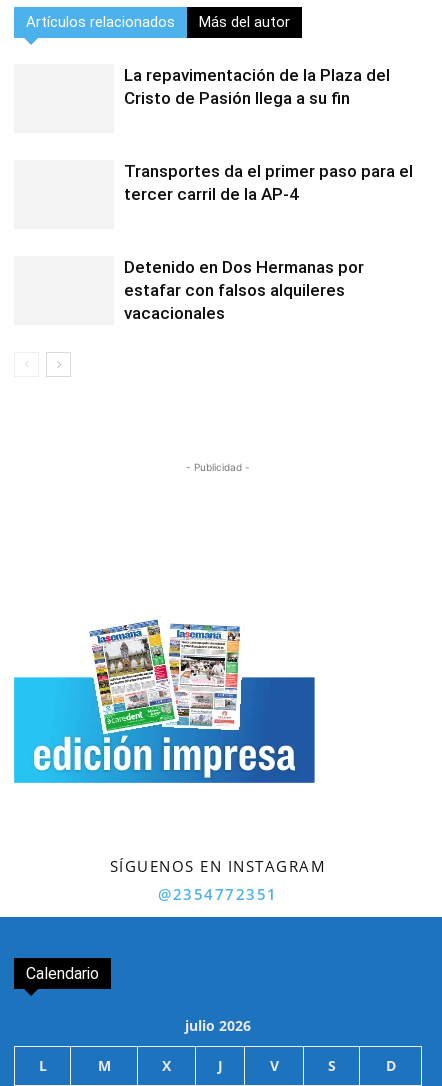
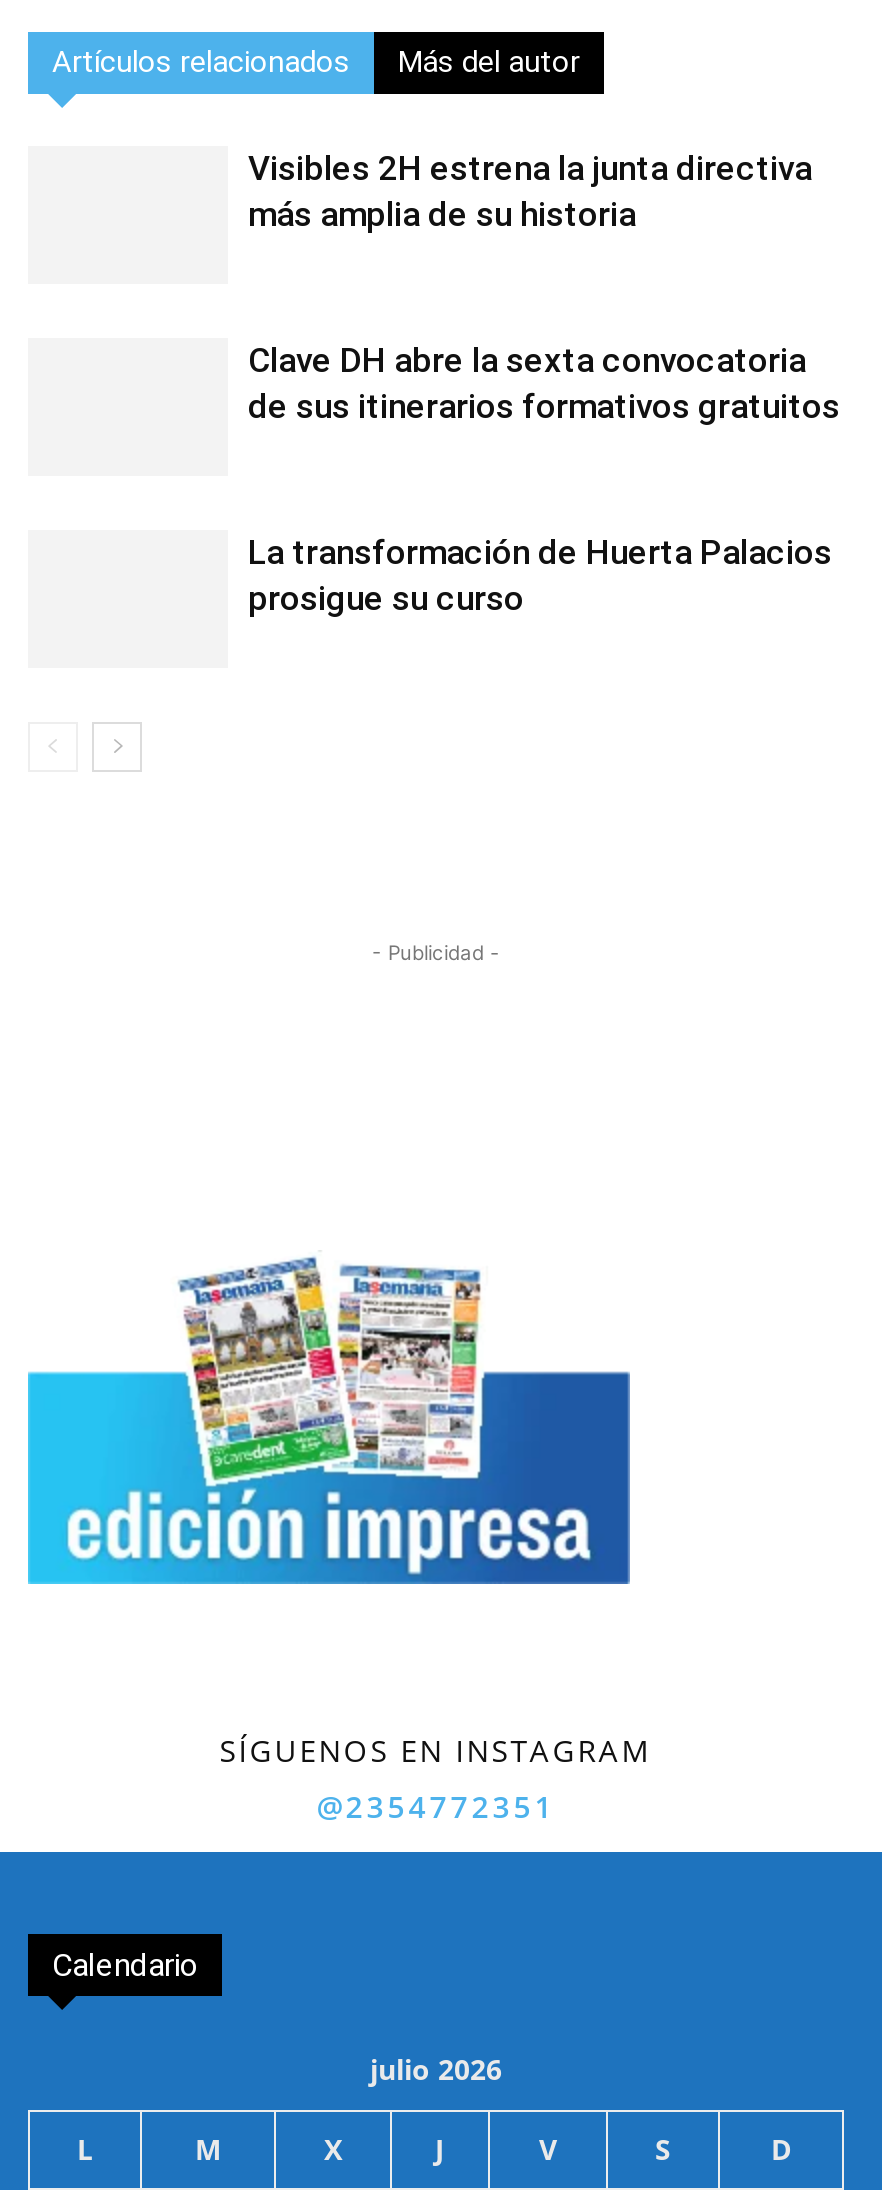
- La repavimentación de la Plaza del
- Cristo de Pasión llega a su fin
+ Visibles 2H estrena la junta directiva
+ más amplia de su historia

- Transportes da el primer paso para el
- tercer carril de la AP-4
+ Clave DH abre la sexta convocatoria
+ de sus itinerarios formativos gratuitos

- Detenido en Dos Hermanas por
- estafar con falsos alquileres
- vacacionales
+ La transformación de Huerta Palacios
+ prosigue su curso
